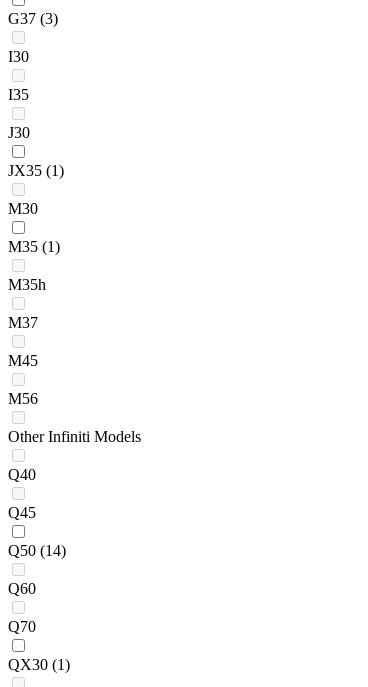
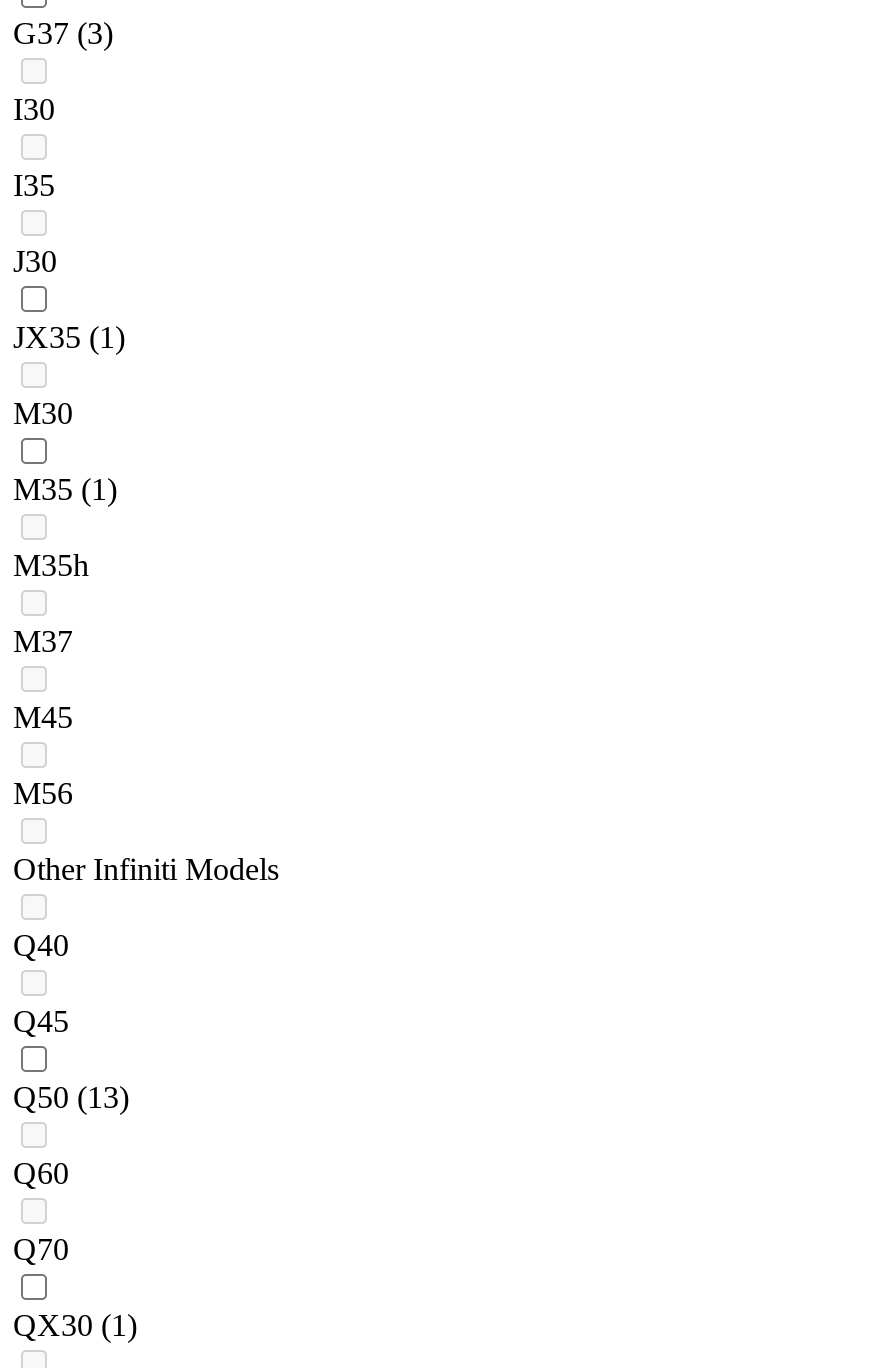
- Q50 (14)
+ Q50 (13)
